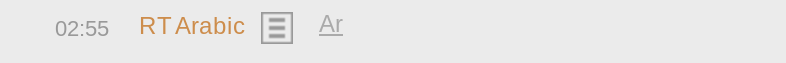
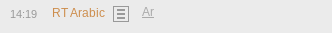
- 02:55 RT Arabic
+ 14:19 RT Arabic
